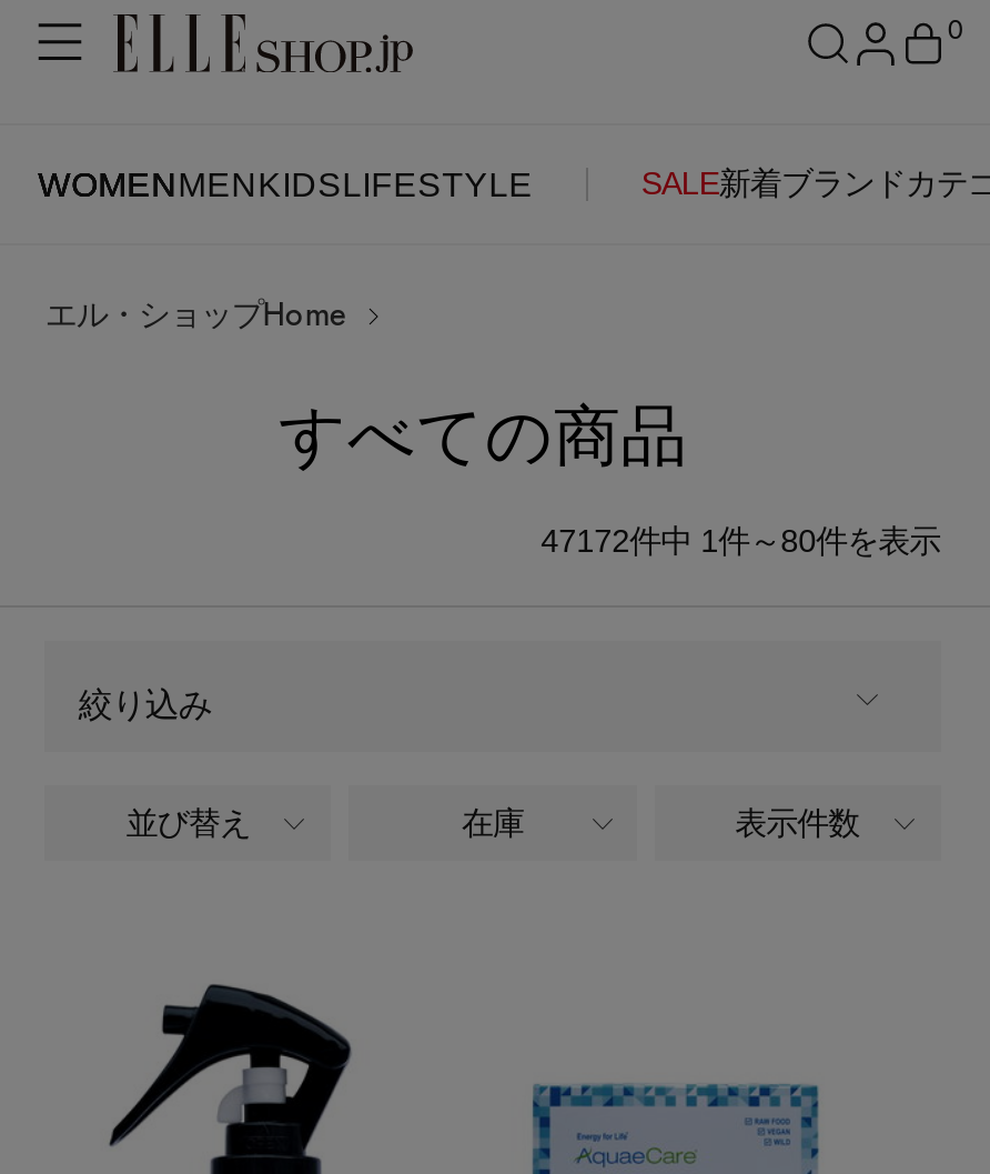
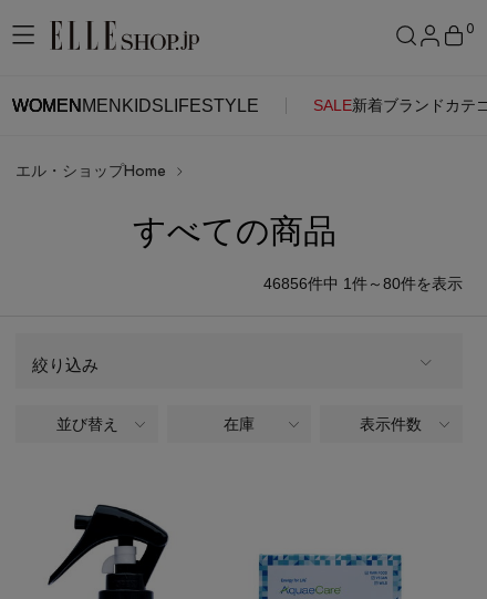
- 47172件中 1件～80件を表示
+ 46856件中 1件～80件を表示
